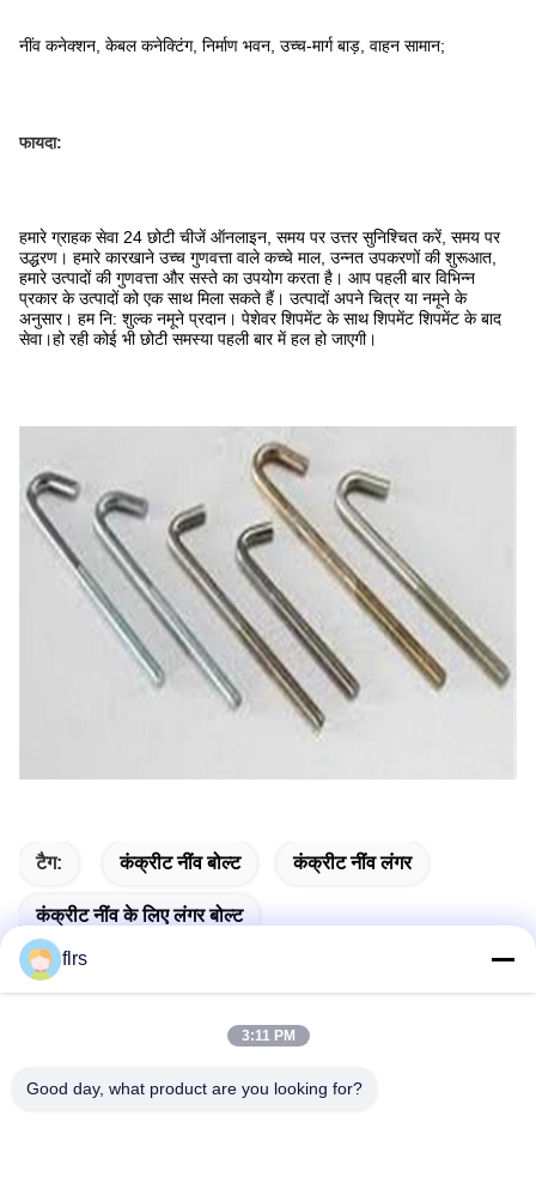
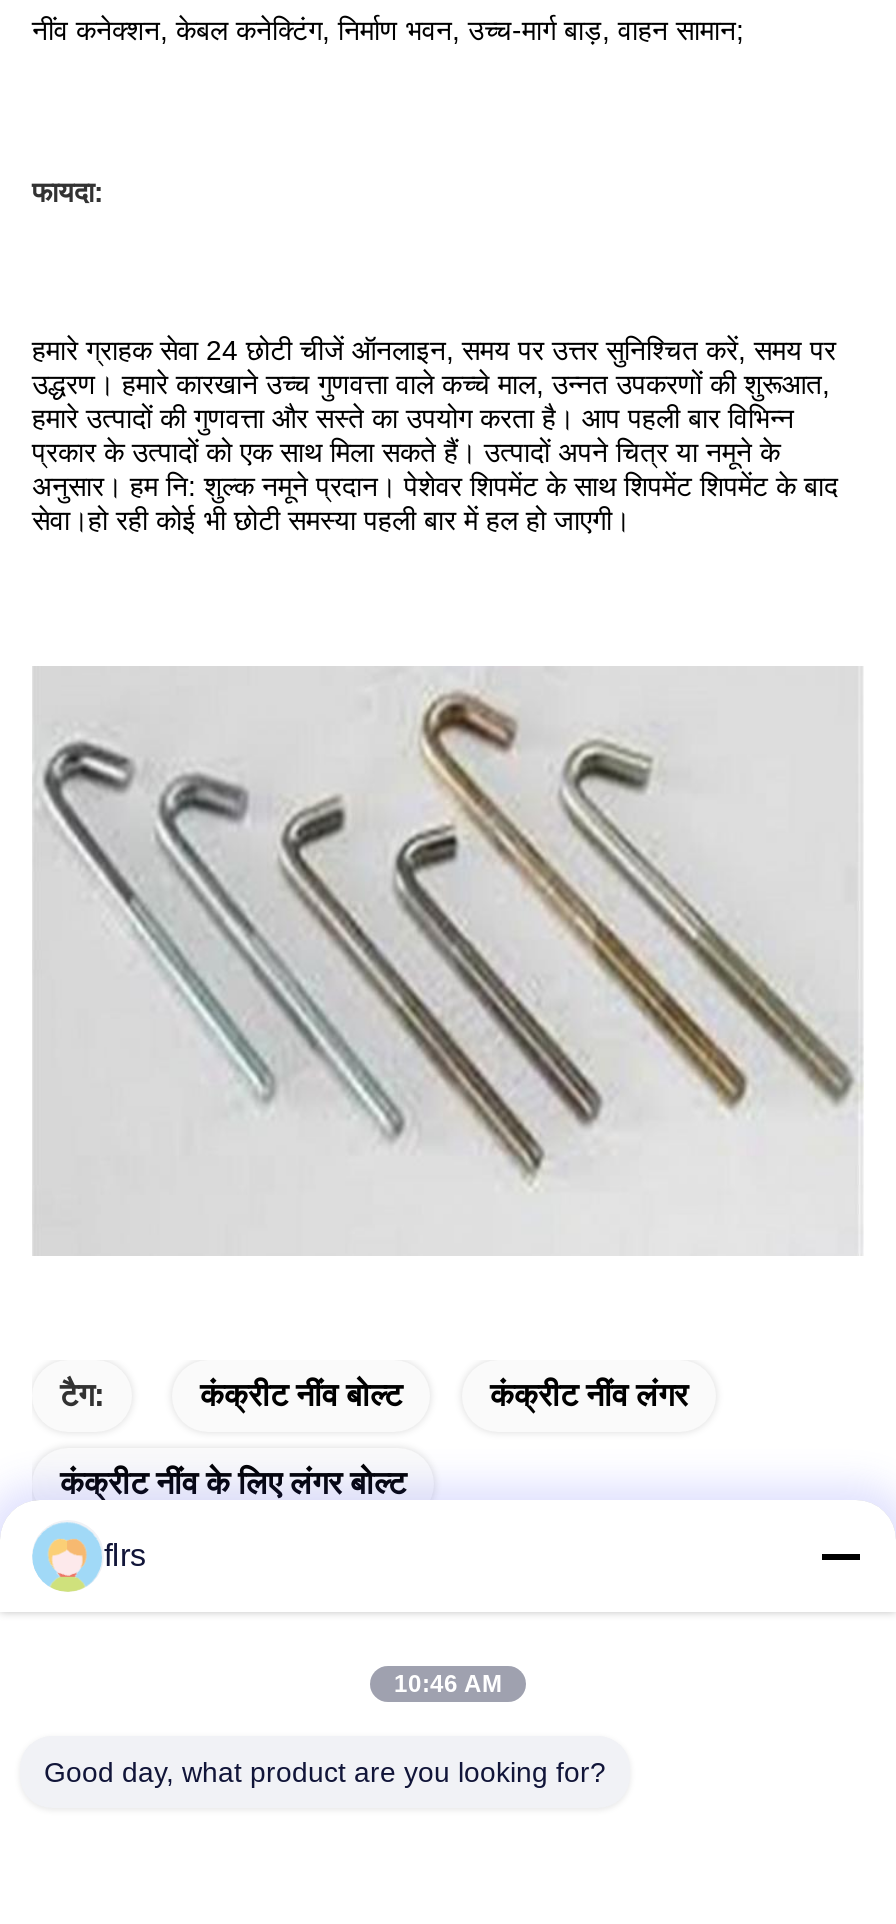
- 3:11 PM
+ 10:46 AM
